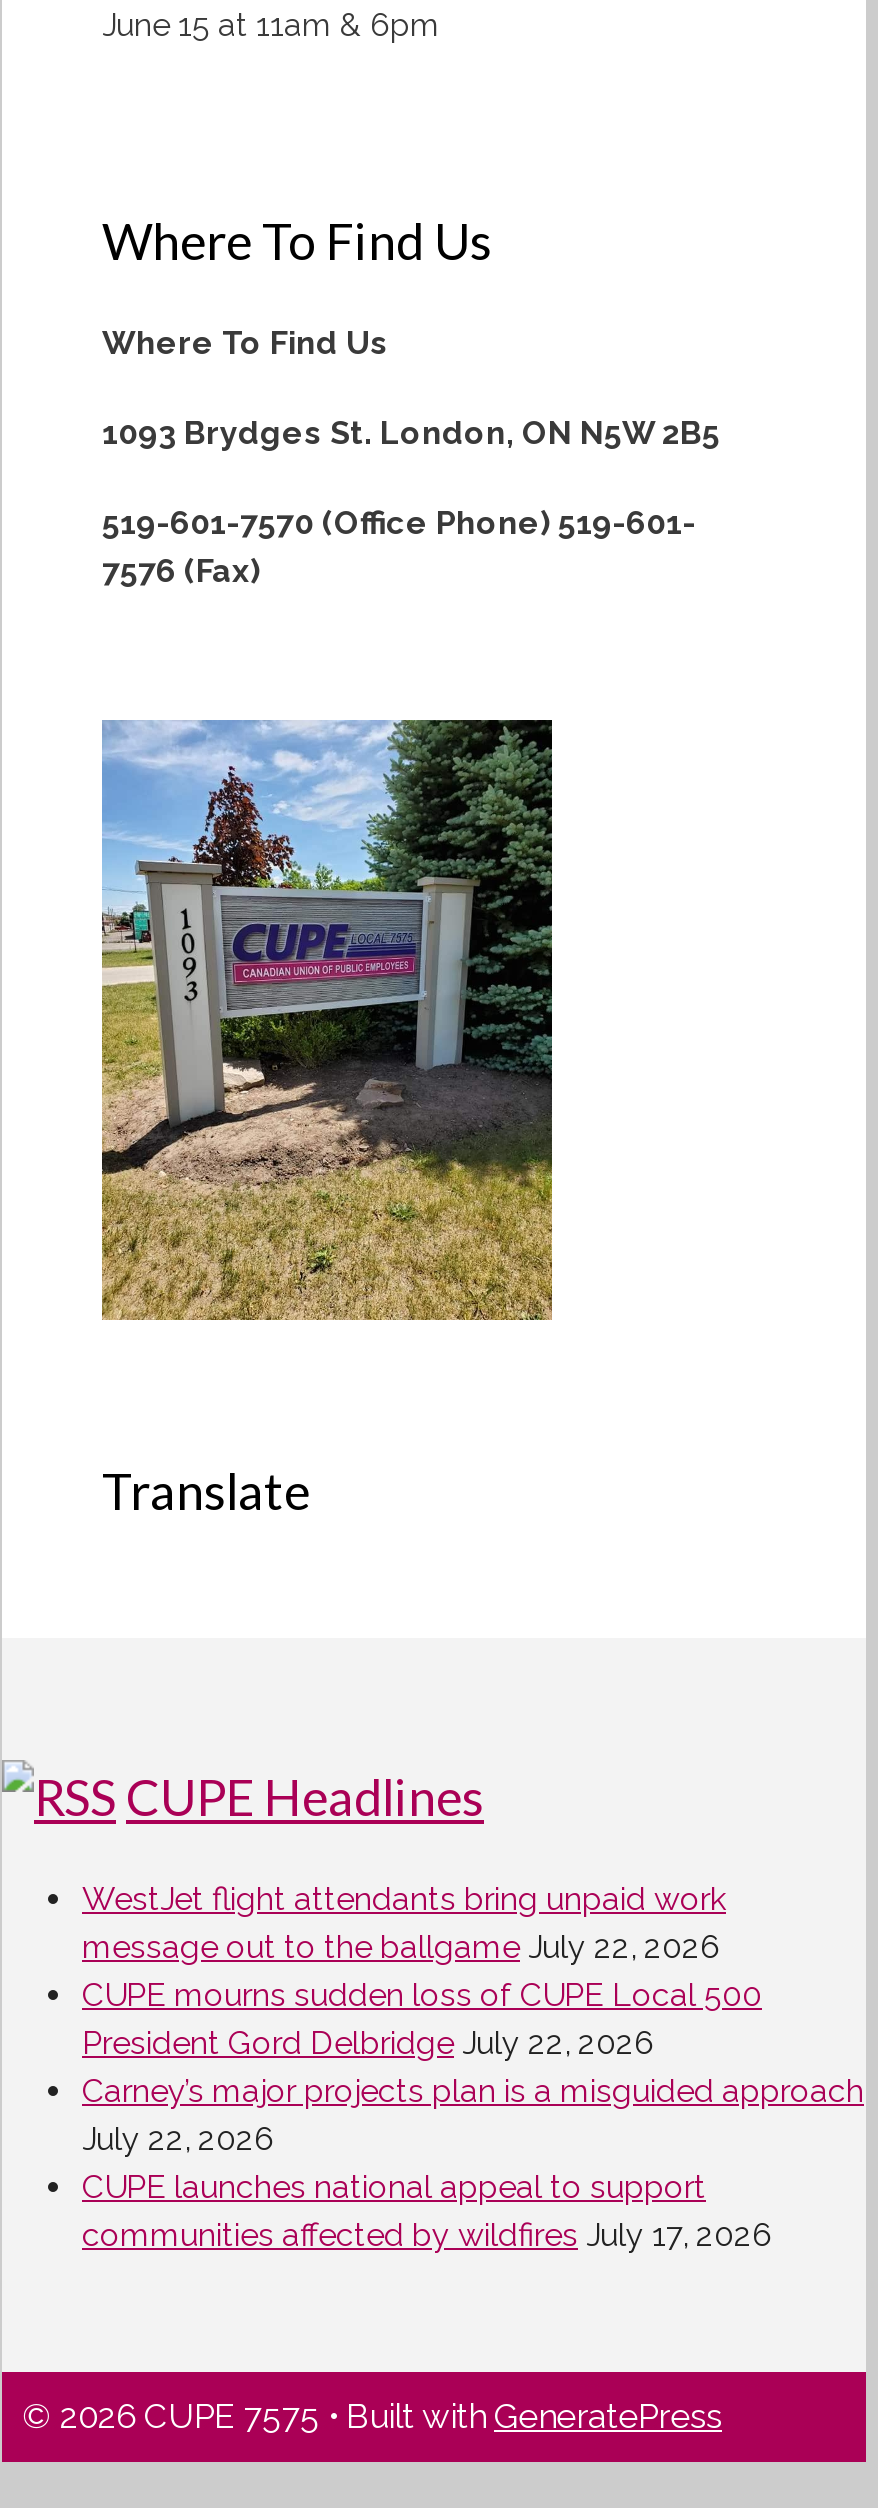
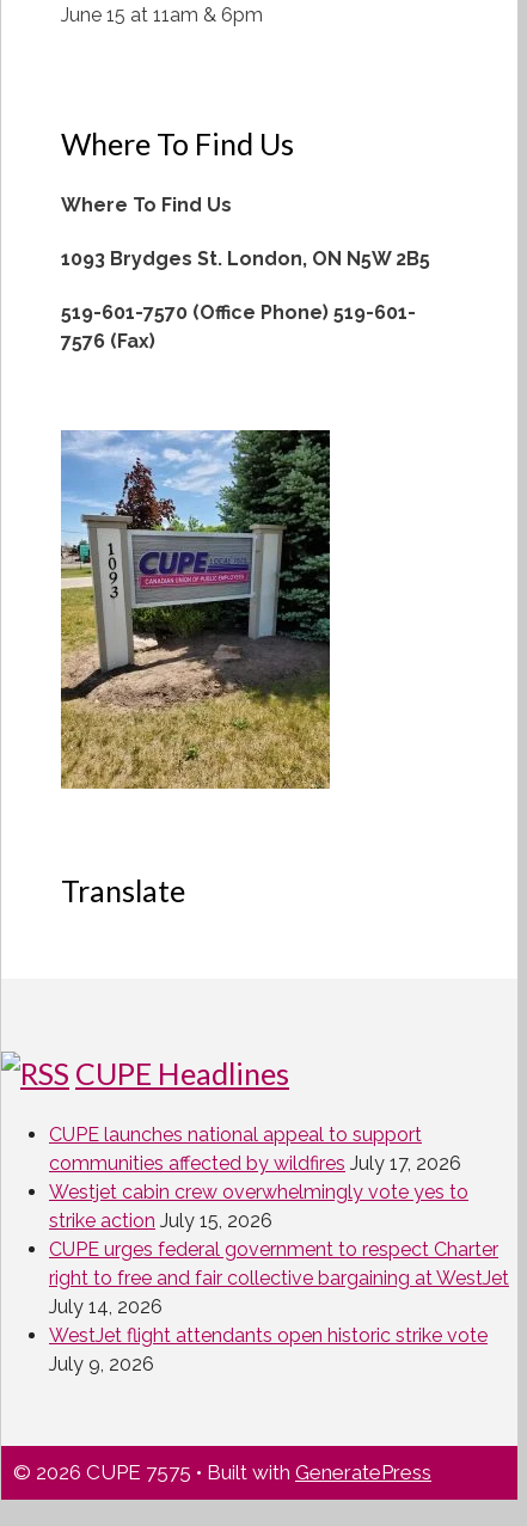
- WestJet flight attendants bring unpaid work
- message out to the ballgame July 22, 2026
- CUPE mourns sudden loss of CUPE Local 500
- President Gord Delbridge July 22, 2026
- Carney’s major projects plan is a misguided approach
- July 22, 2026

moved up: CUPE launches national appeal to support | communities affected by wildfires July 17, 2026

+ Westjet cabin crew overwhelmingly vote yes to
+ strike action July 15, 2026
+ CUPE urges federal government to respect Charter
+ right to free and fair collective bargaining at WestJet
+ July 14, 2026
+ WestJet flight attendants open historic strike vote
+ July 9, 2026
